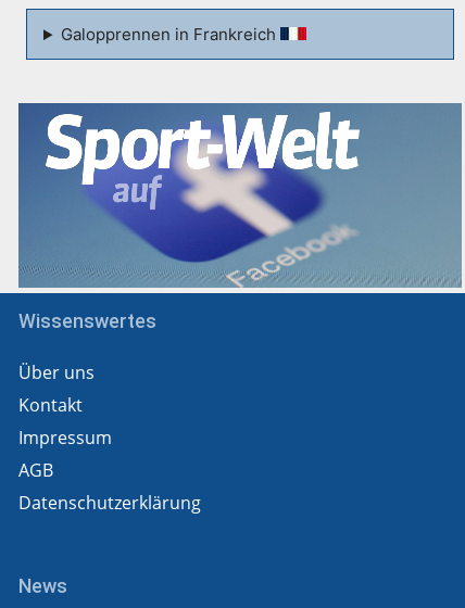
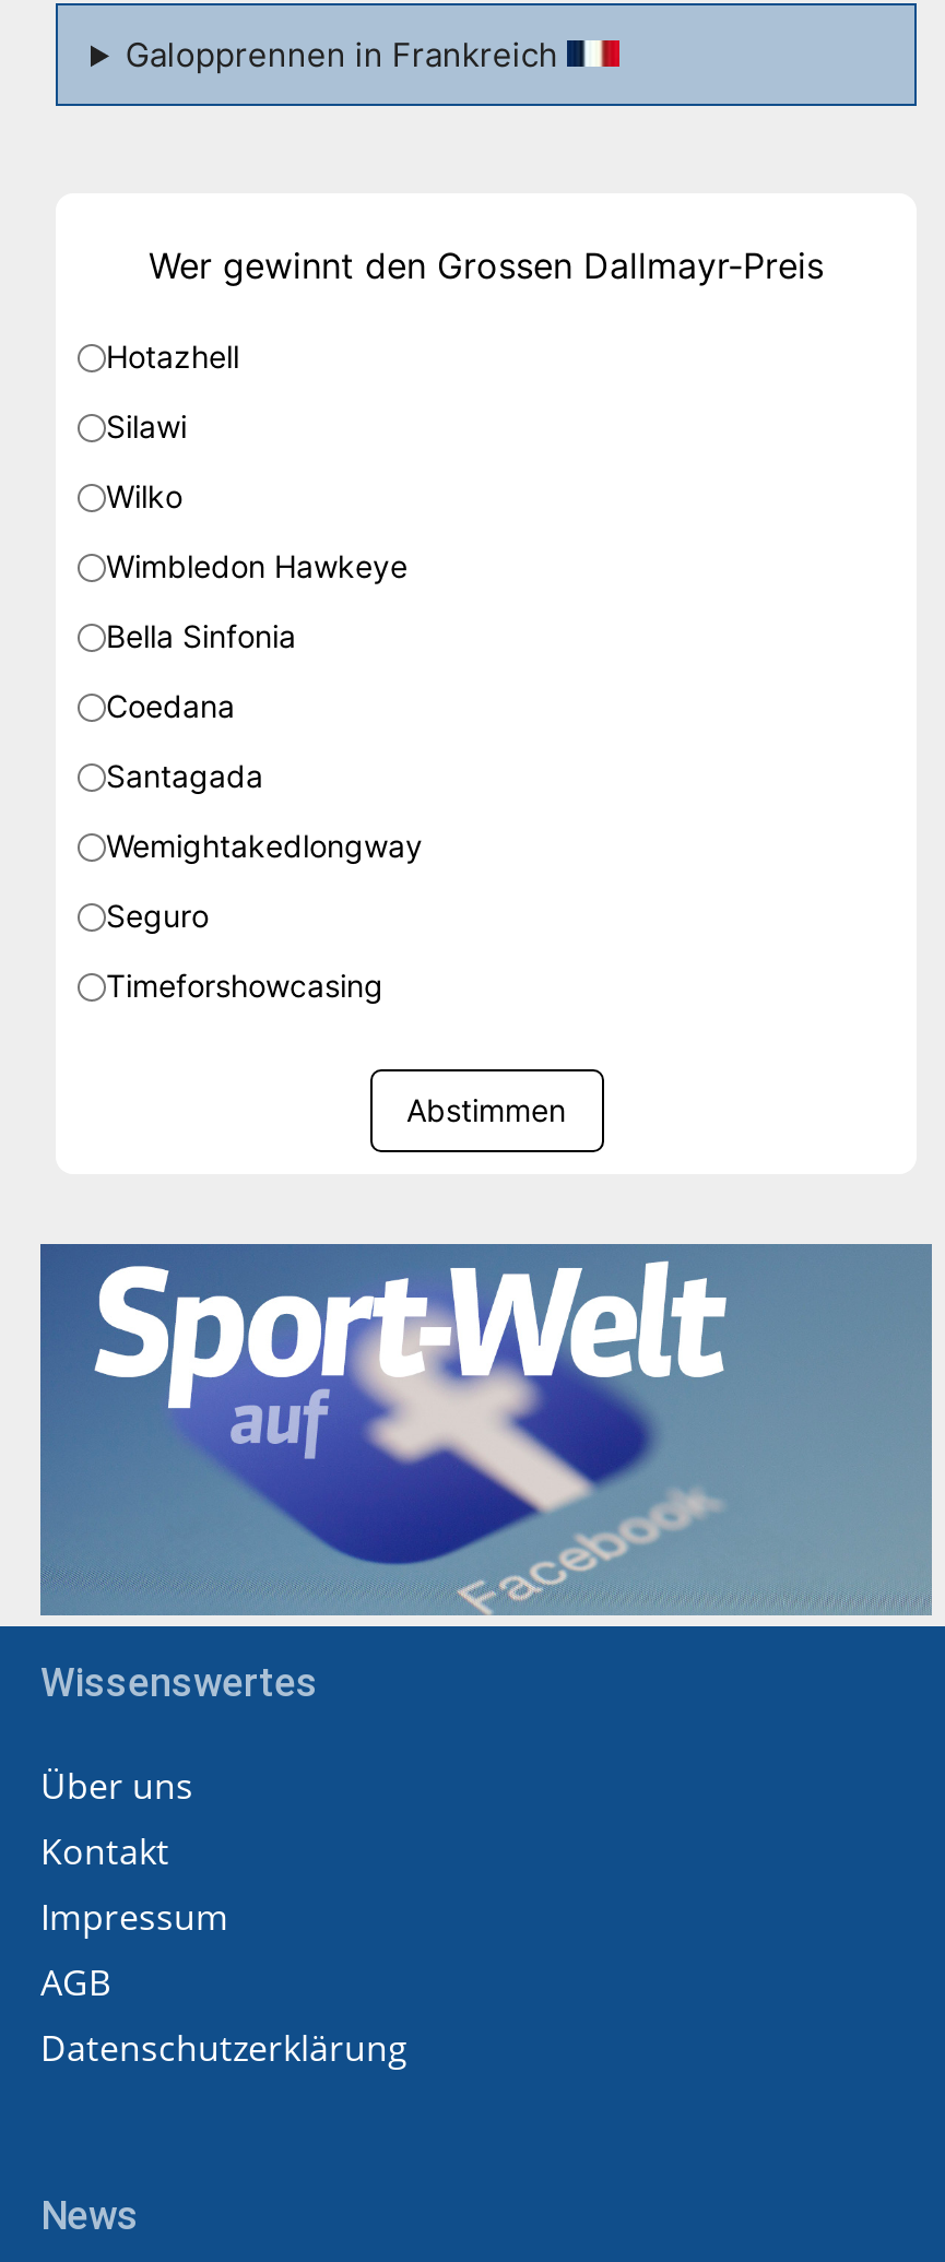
+ Wer gewinnt den Grossen Dallmayr-Preis
+ Hotazhell
+ Silawi
+ Wilko
+ Wimbledon Hawkeye
+ Bella Sinfonia
+ Coedana
+ Santagada
+ Wemightakedlongway
+ Seguro
+ Timeforshowcasing
+ Abstimmen
